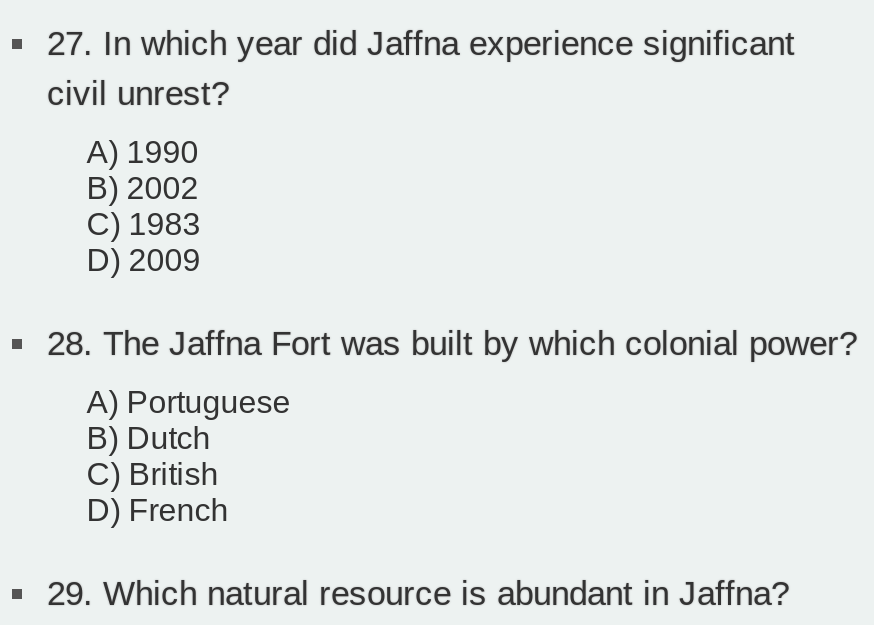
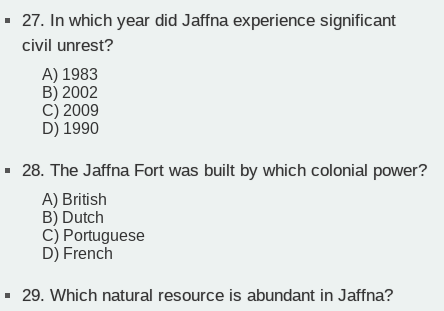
- A) 1990
+ A) 1983

- C) 1983
+ C) 2009

- D) 2009
+ D) 1990

- A) Portuguese
+ A) British

- C) British
+ C) Portuguese
